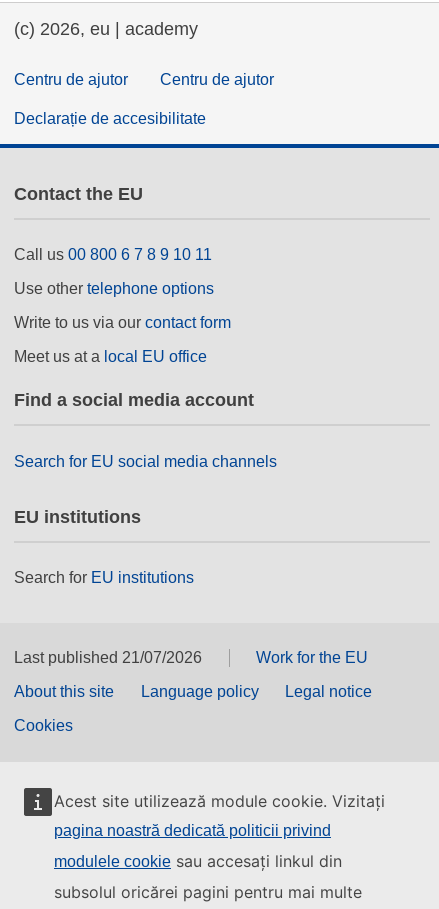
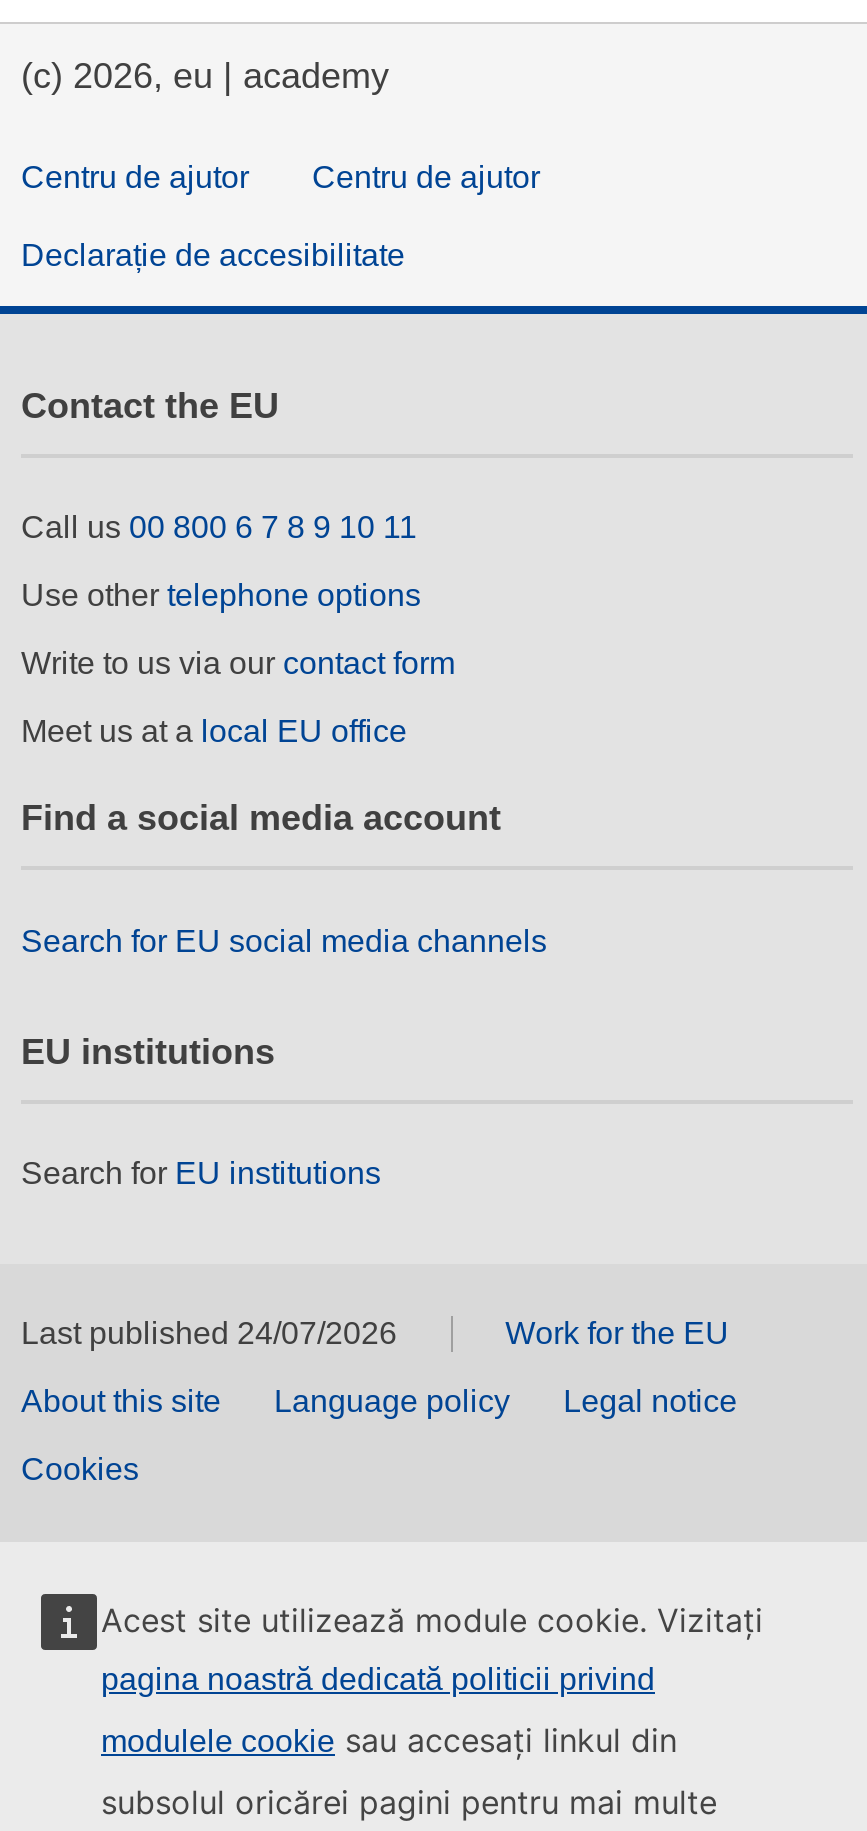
- Last published 21/07/2026
+ Last published 24/07/2026
